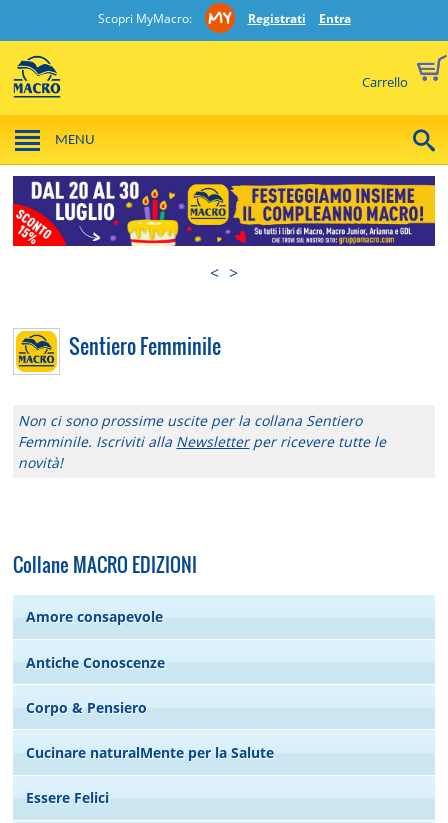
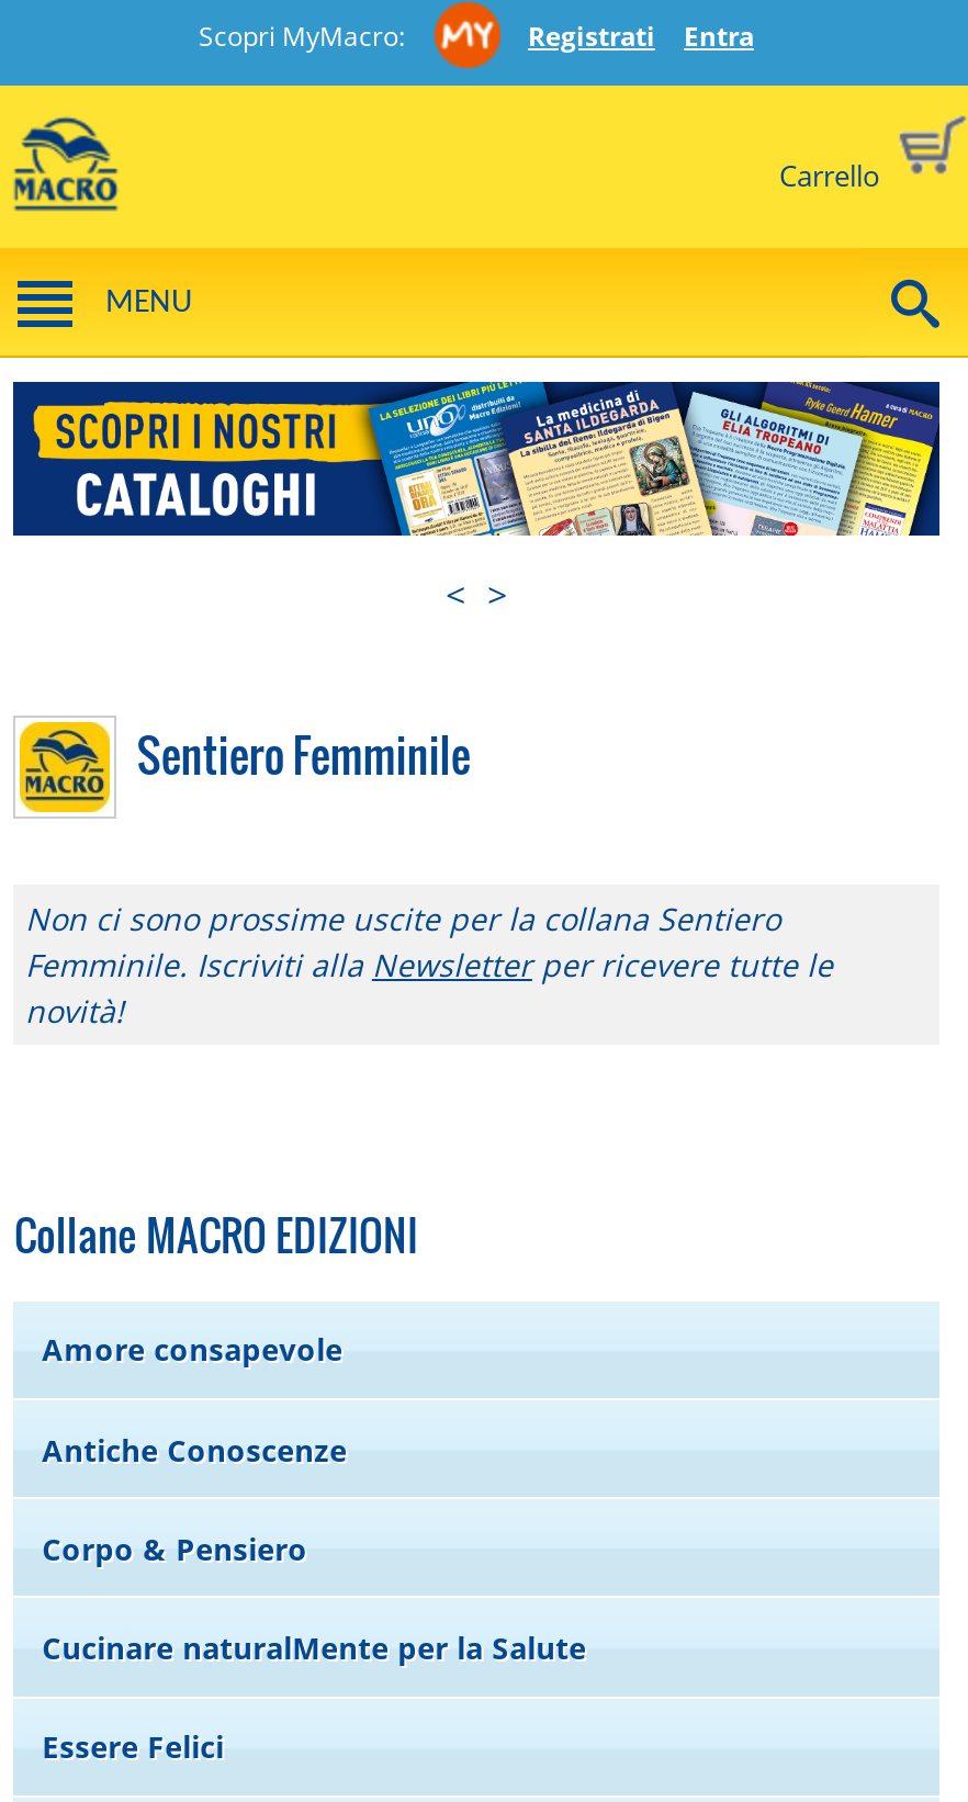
- [image]
+ [image]
